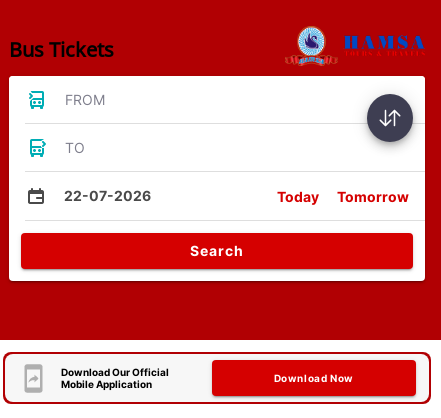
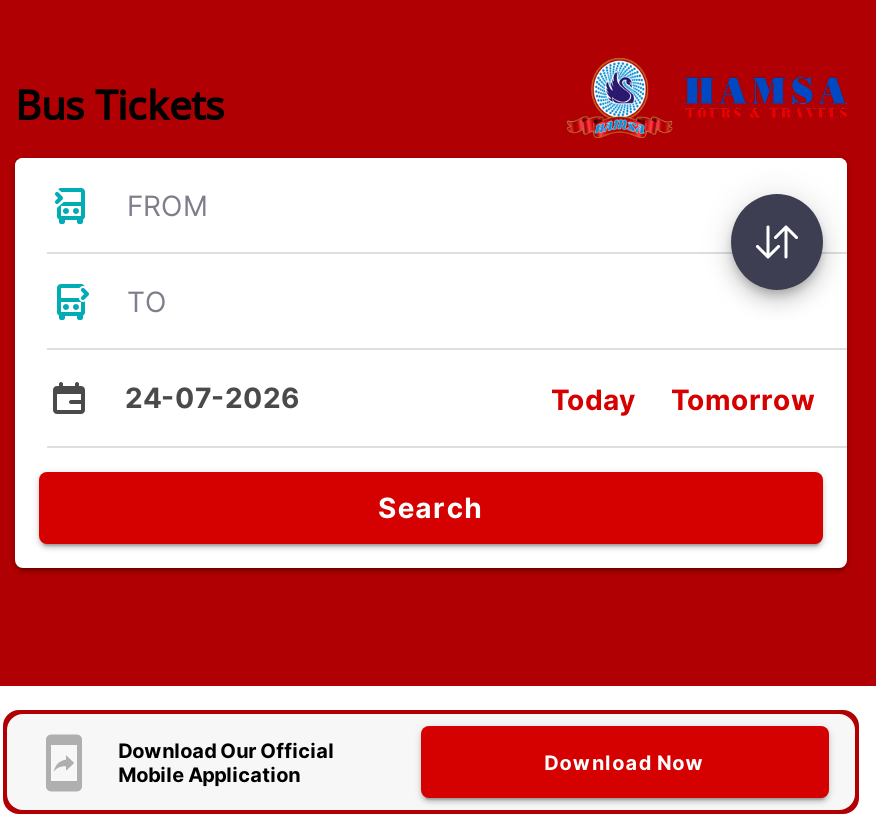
- 22-07-2026
+ 24-07-2026
